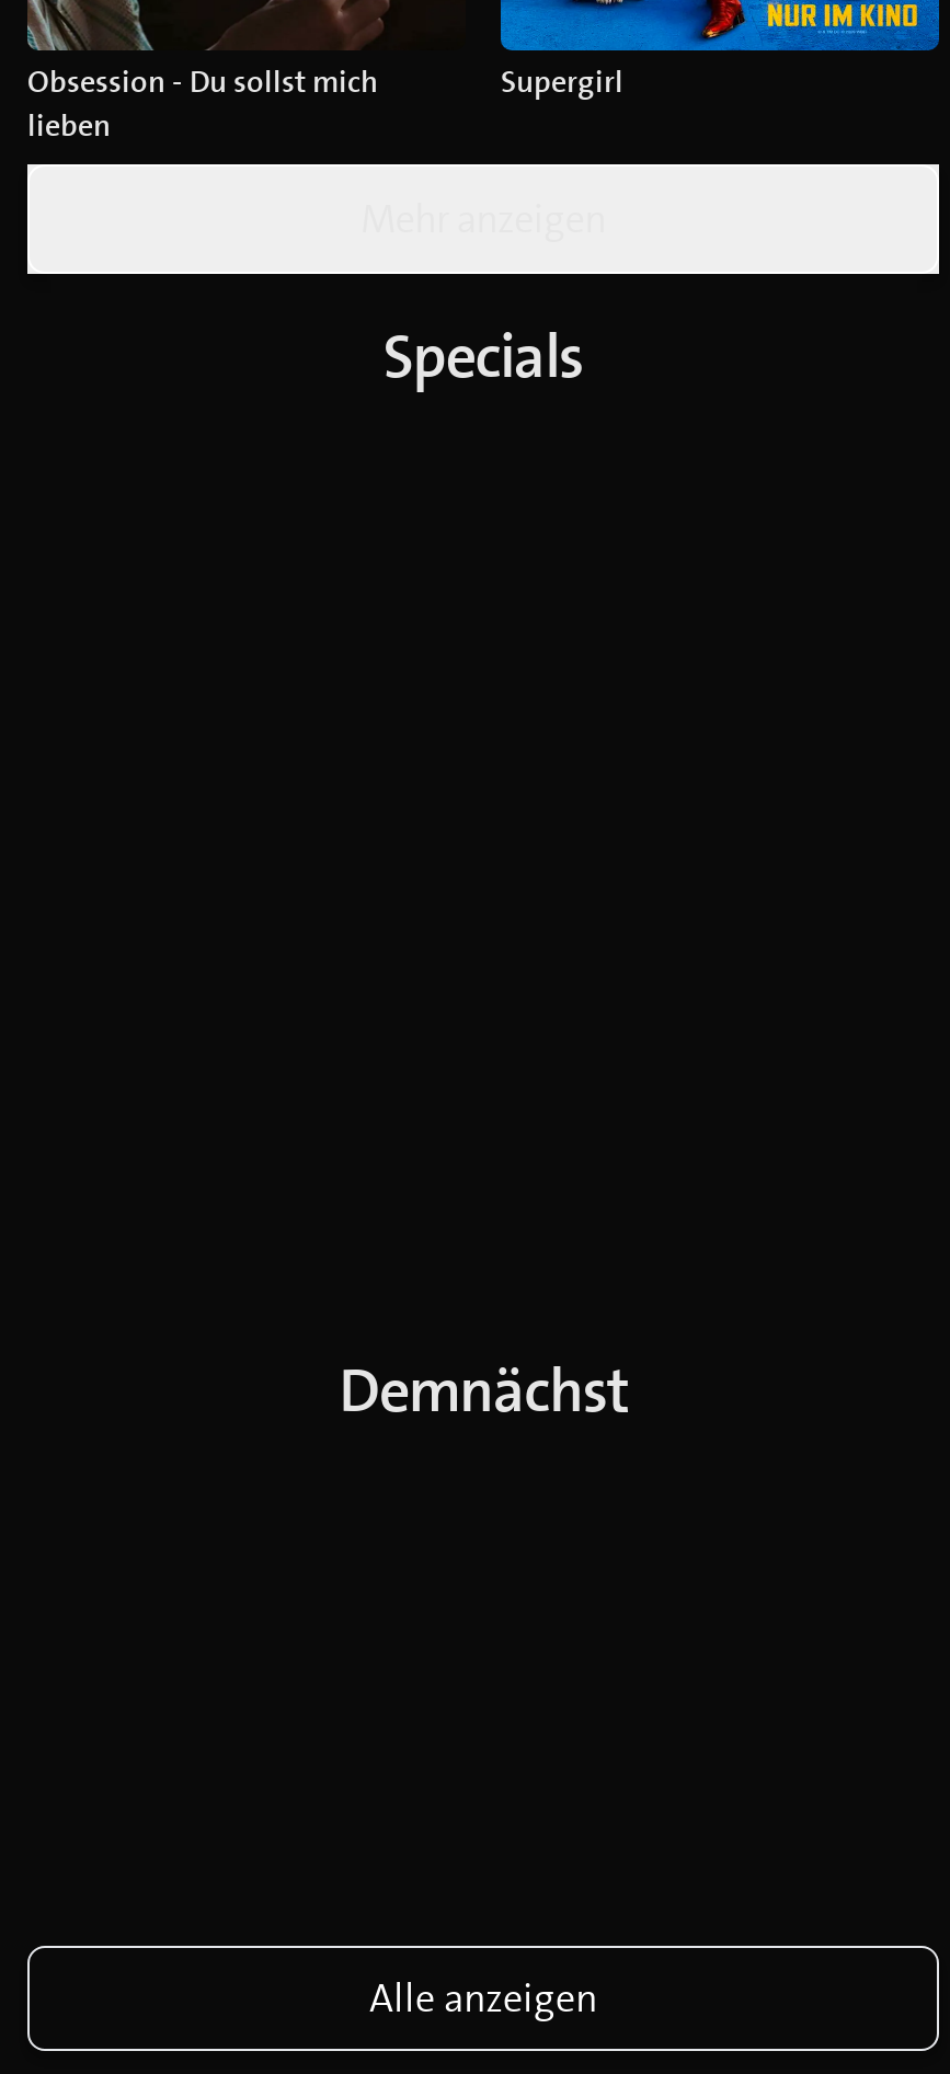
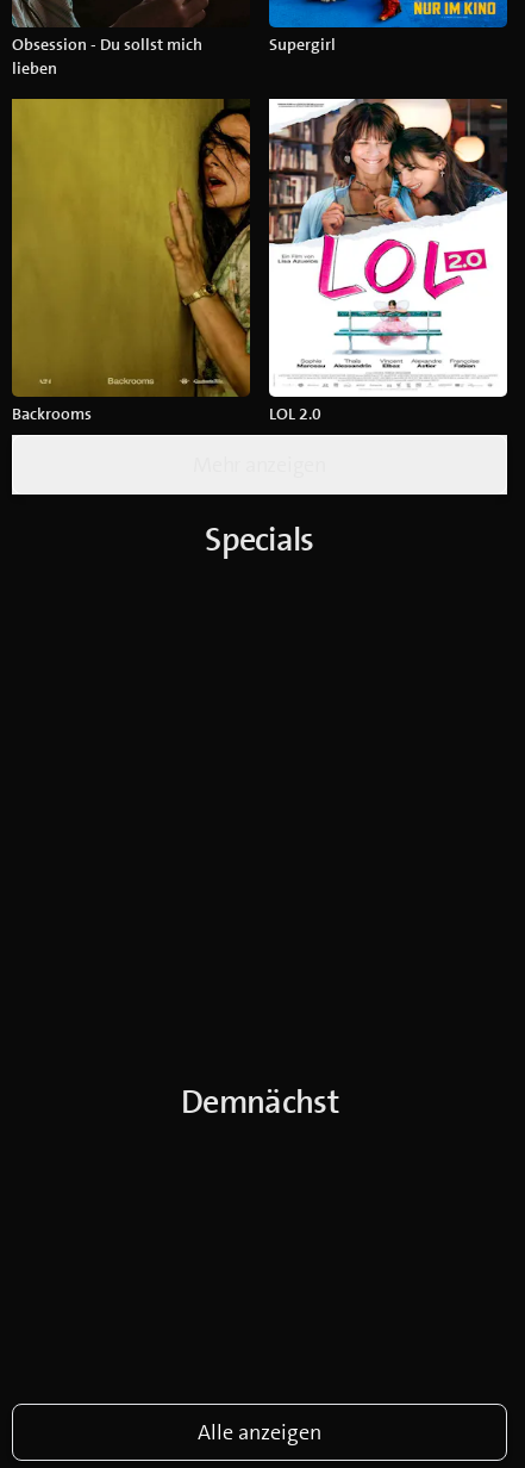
+ [image]
+ Backrooms
+ LOL 2.0

+ [image]
